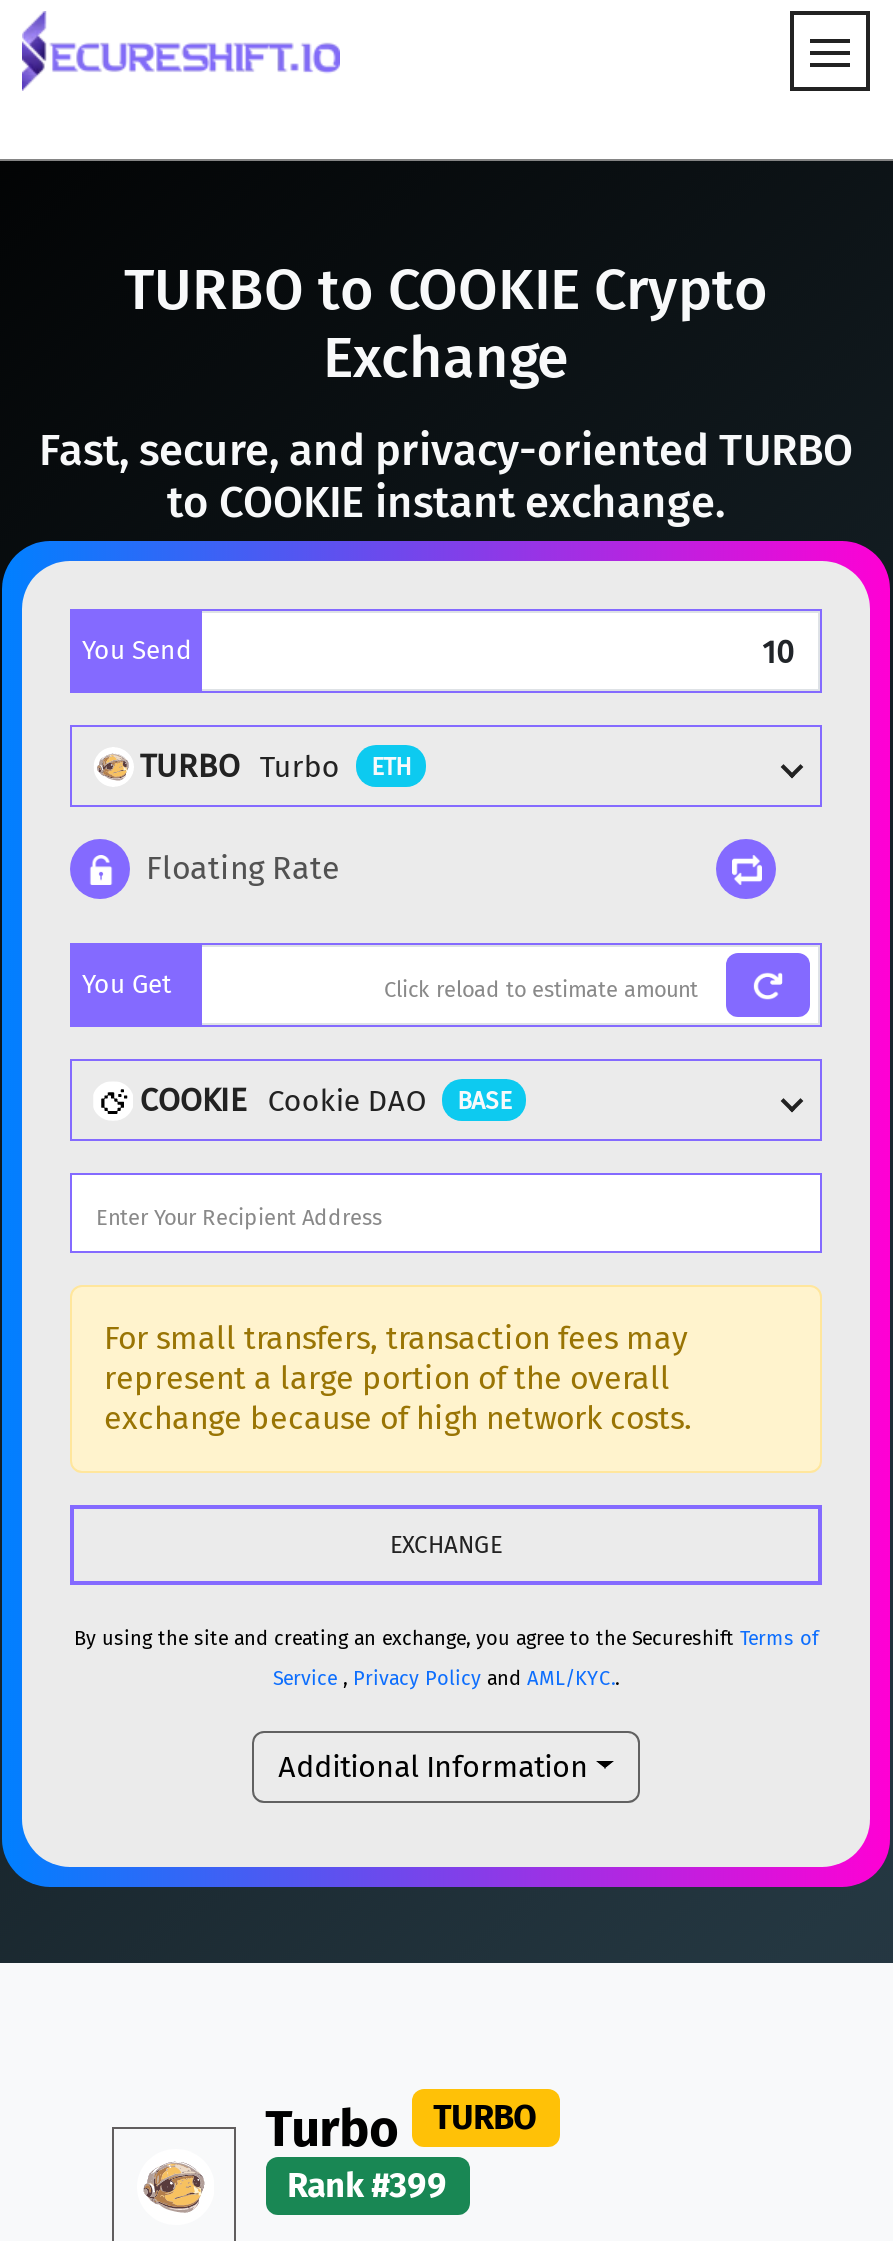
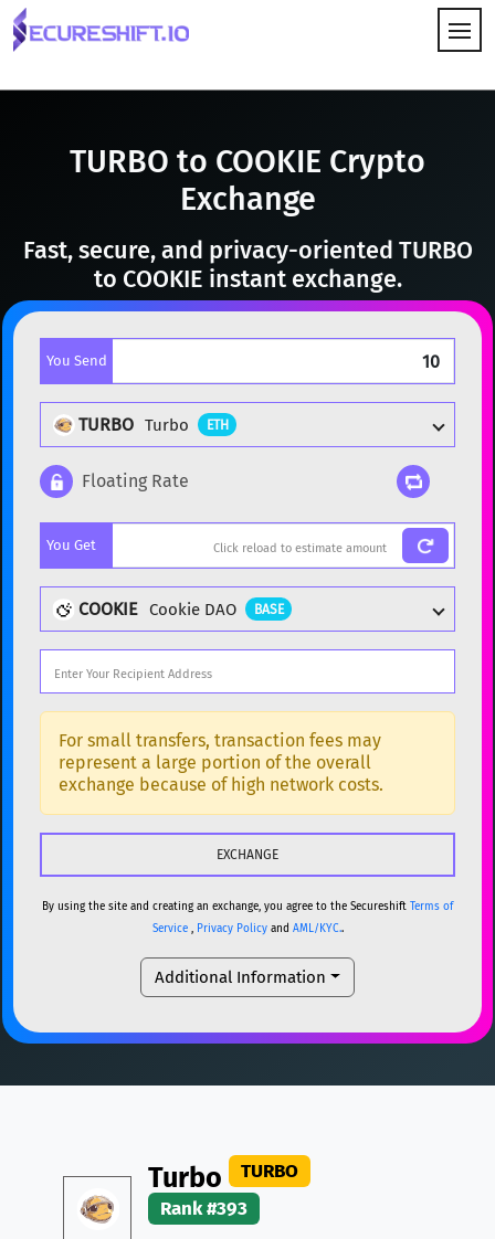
- Rank #399
+ Rank #393
